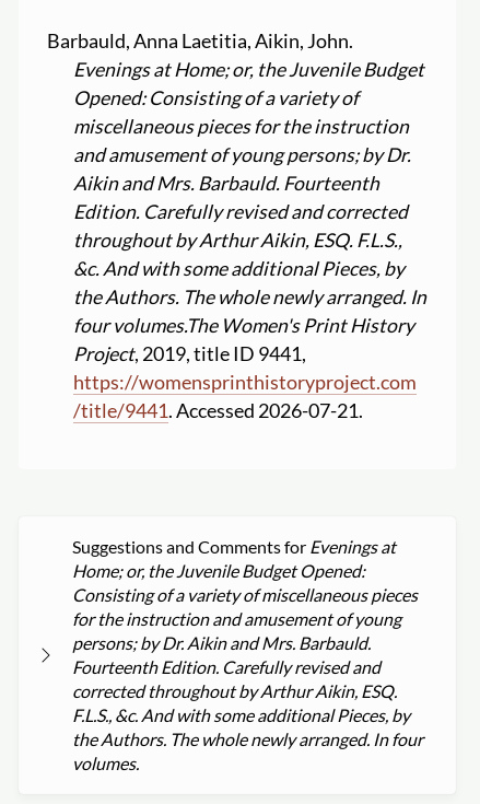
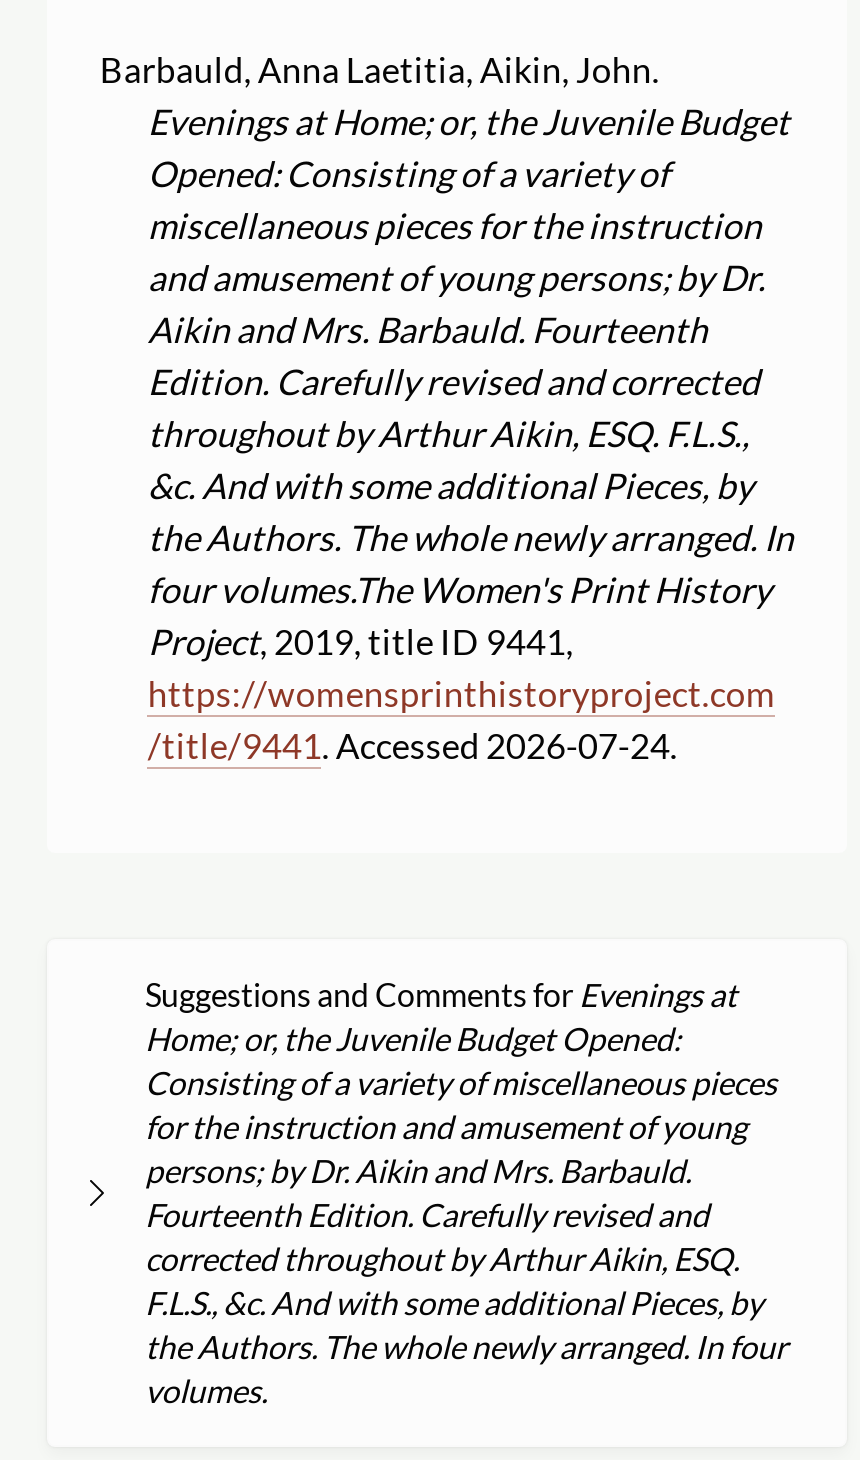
- /title/9441. Accessed 2026-07-21.
+ /title/9441. Accessed 2026-07-24.
